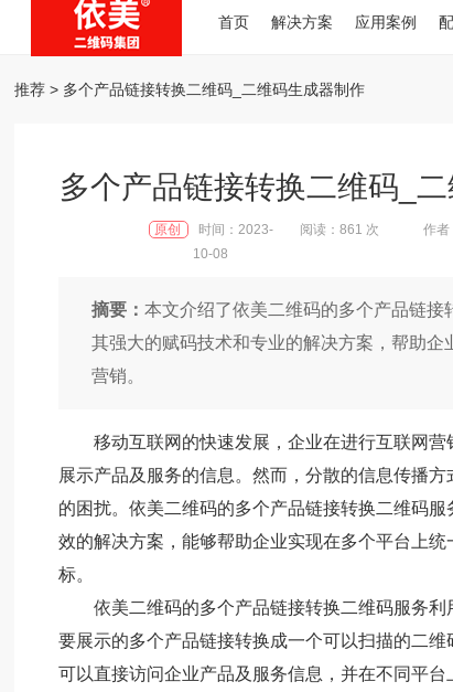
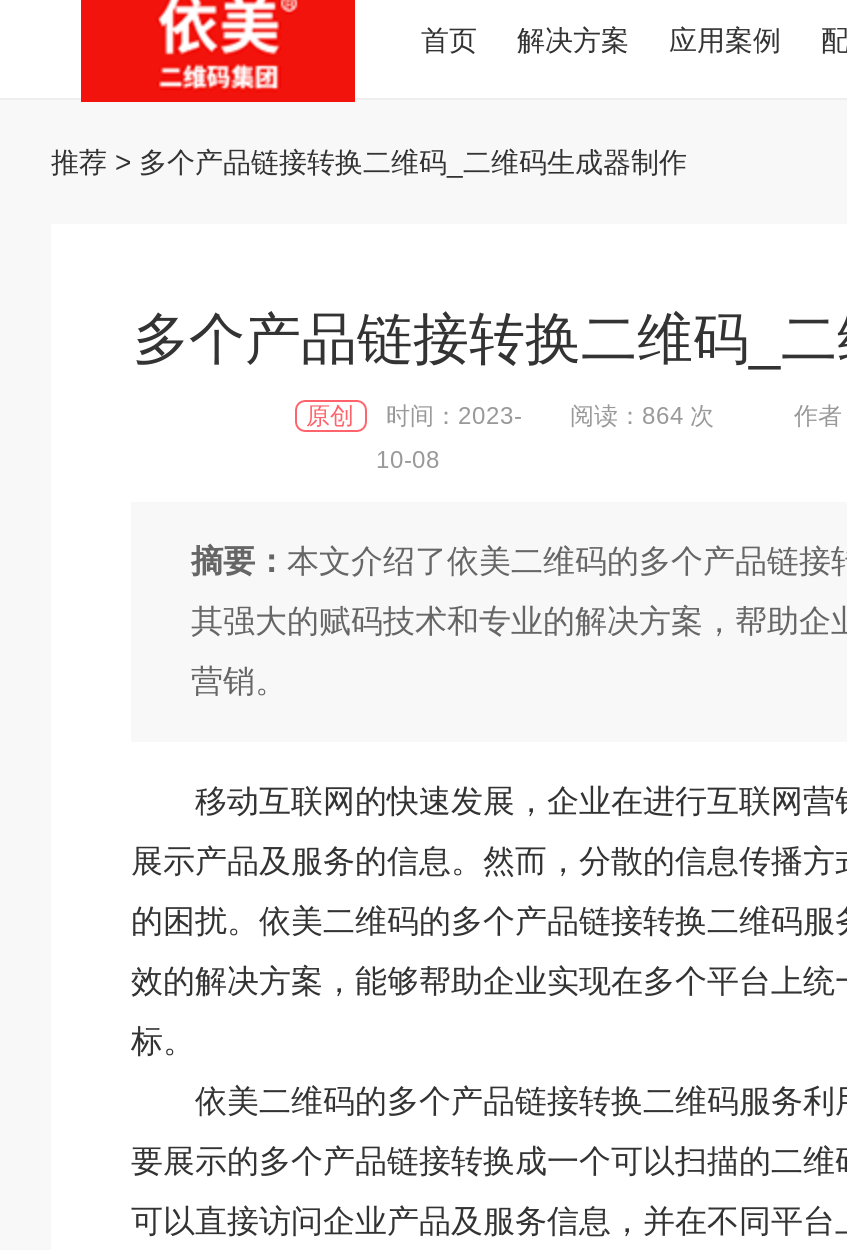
- 原创 时间：2023- 阅读：861 次
+ 原创 时间：2023- 阅读：864 次
